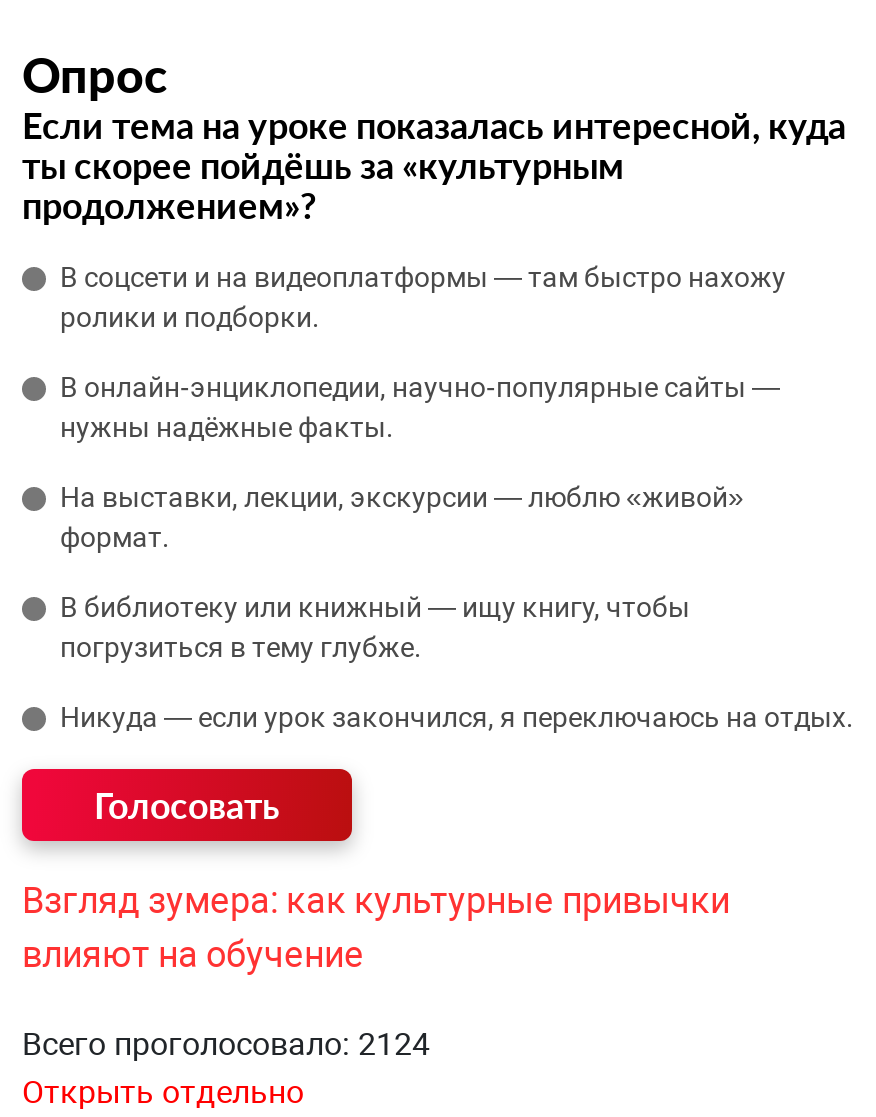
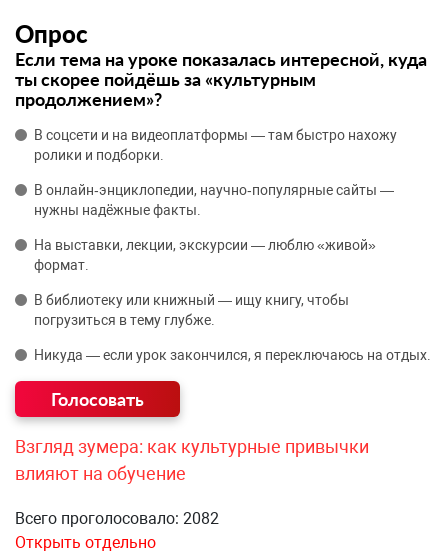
- Всего проголосовало: 2124
+ Всего проголосовало: 2082
